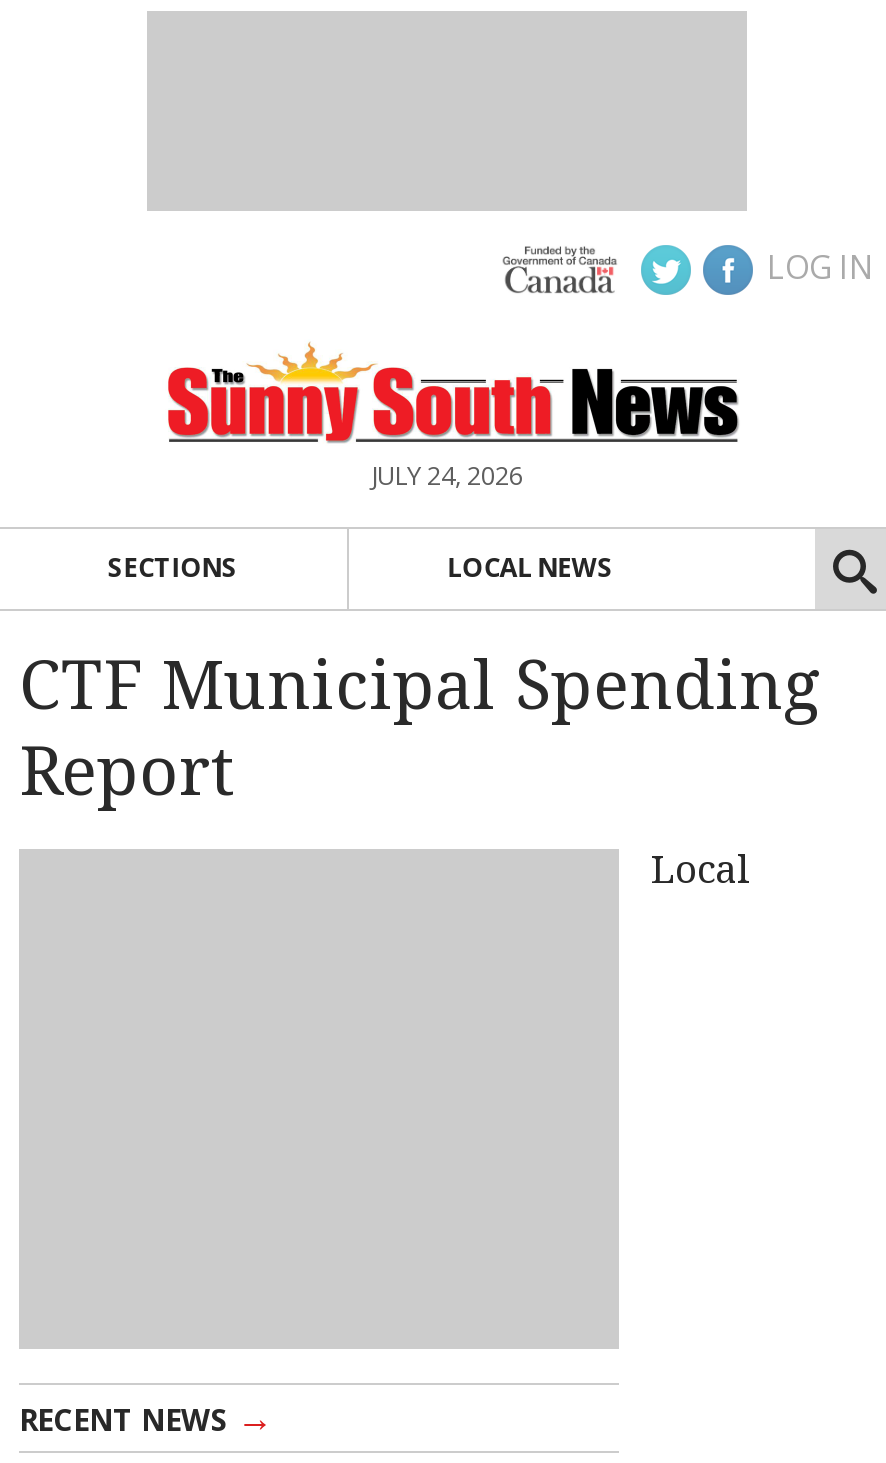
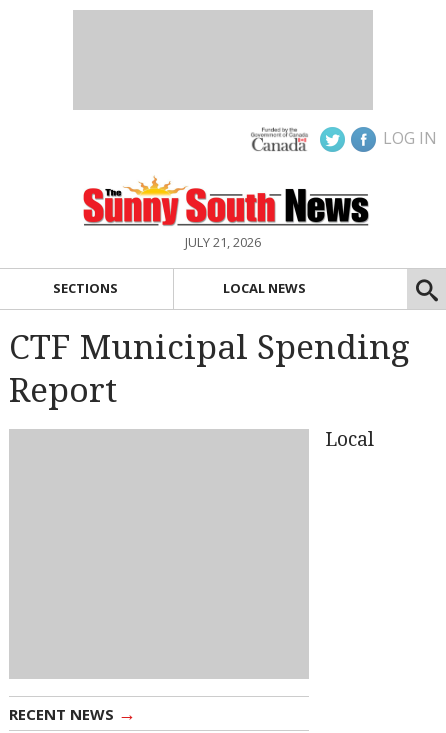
- JULY 24, 2026
+ JULY 21, 2026
